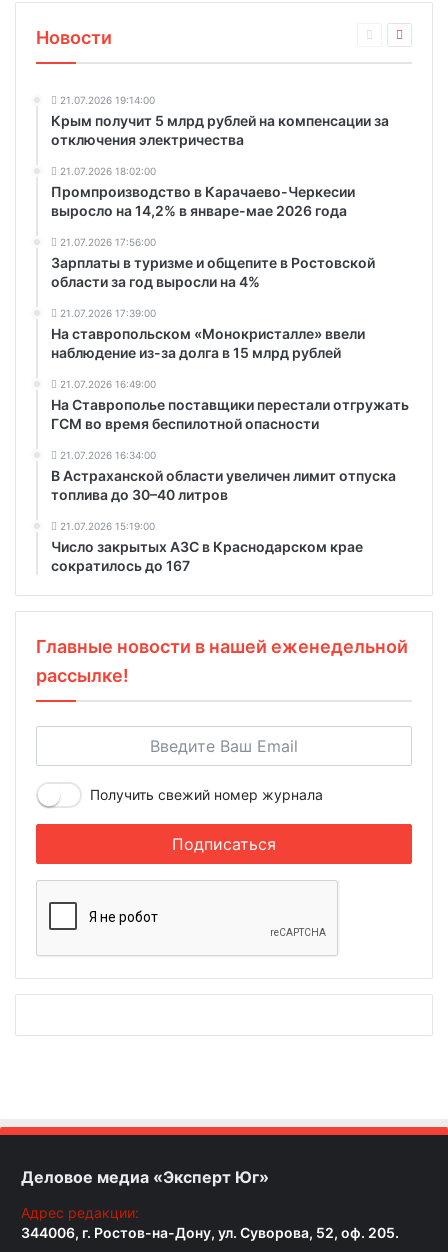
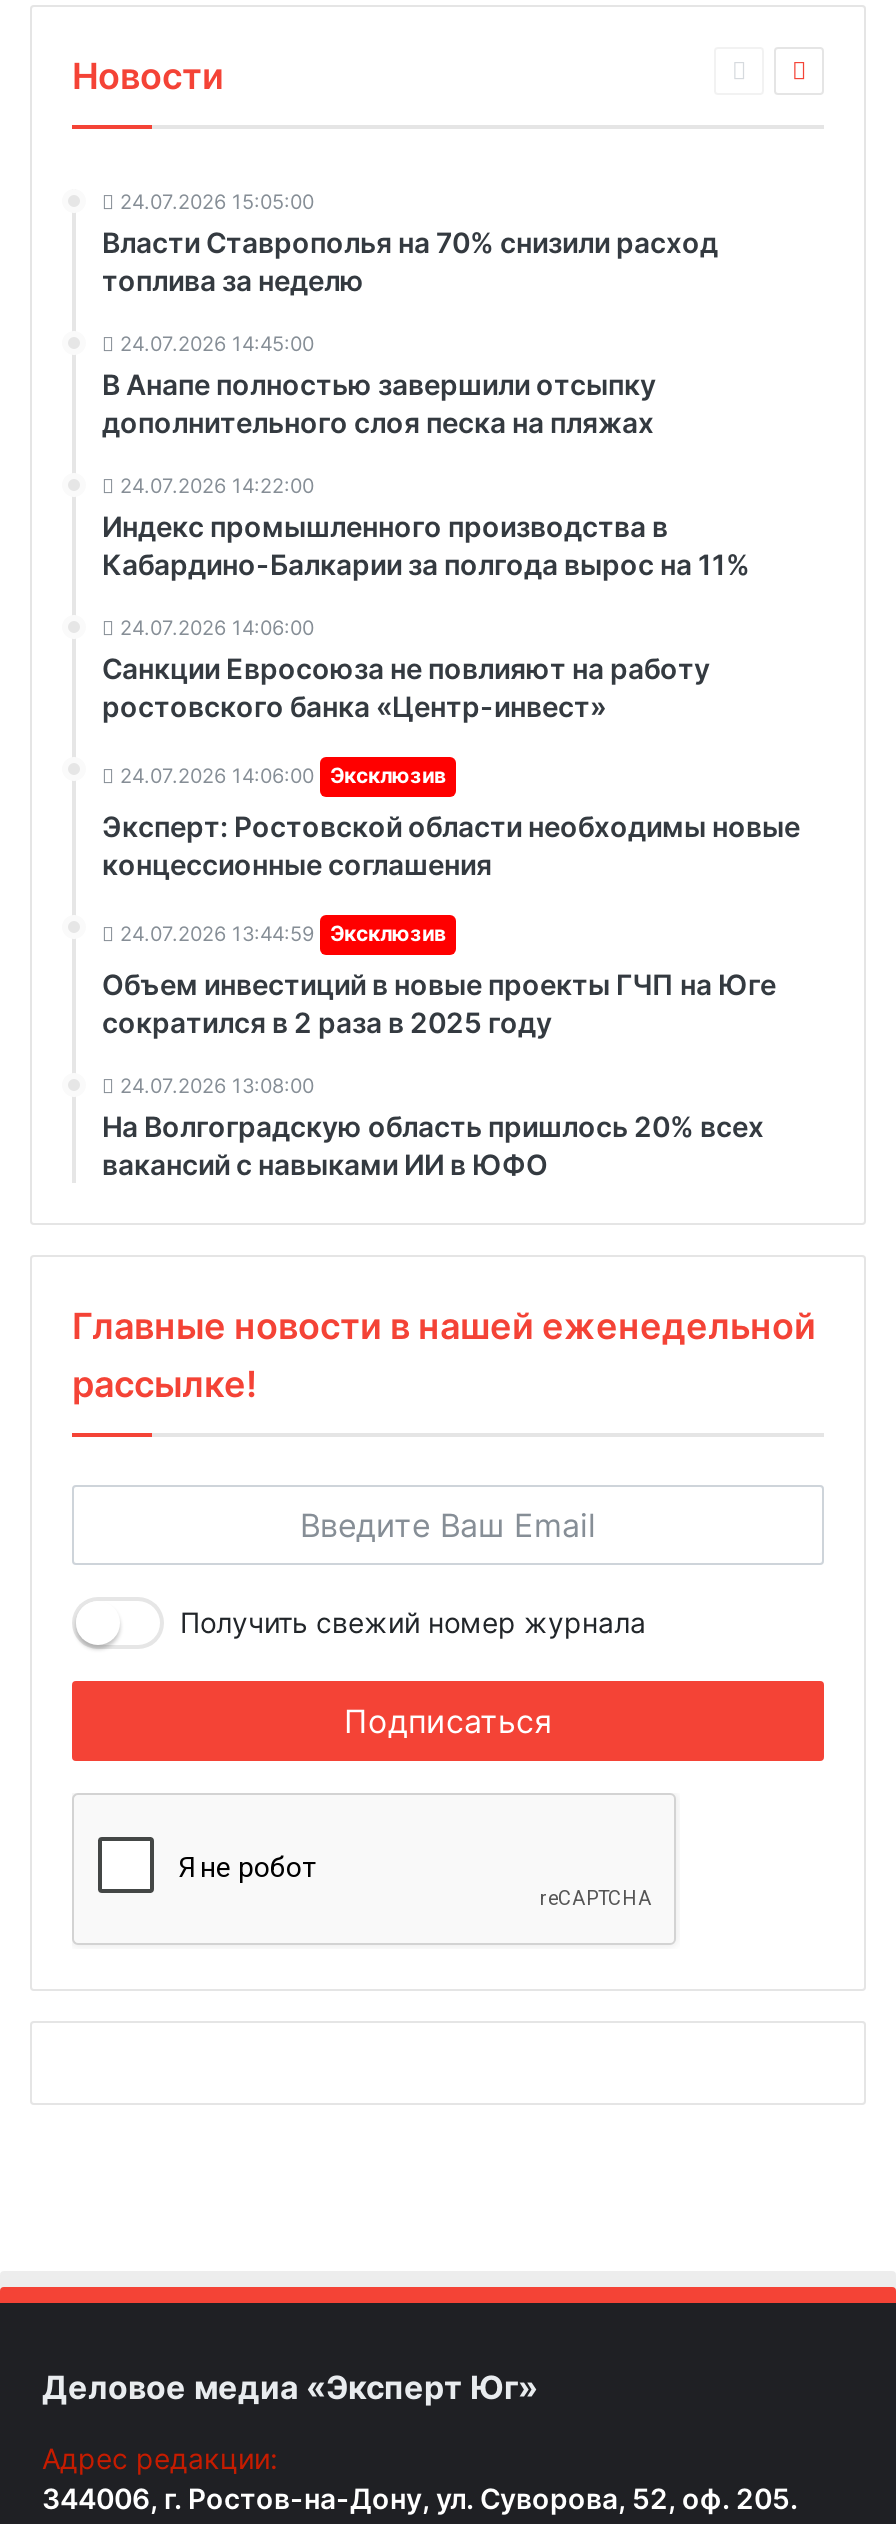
- 21.07.2026 19:14:00
- Крым получит 5 млрд рублей на компенсации за
- отключения электричества
- 21.07.2026 18:02:00
- Промпроизводство в Карачаево-Черкесии
- выросло на 14,2% в январе-мае 2026 года
- 21.07.2026 17:56:00
- Зарплаты в туризме и общепите в Ростовской
- области за год выросли на 4%
- 21.07.2026 17:39:00
- На ставропольском «Монокристалле» ввели
- наблюдение из-за долга в 15 млрд рублей
- 21.07.2026 16:49:00
- На Ставрополье поставщики перестали отгружать
- ГСМ во время беспилотной опасности
- 21.07.2026 16:34:00
- В Астраханской области увеличен лимит отпуска
- топлива до 30–40 литров
- 21.07.2026 15:19:00
- Число закрытых АЗС в Краснодарском крае
- сократилось до 167
+ 24.07.2026 15:05:00
+ Власти Ставрополья на 70% снизили расход
+ топлива за неделю
+ 24.07.2026 14:45:00
+ В Анапе полностью завершили отсыпку
+ дополнительного слоя песка на пляжах
+ 24.07.2026 14:22:00
+ Индекс промышленного производства в
+ Кабардино-Балкарии за полгода вырос на 11%
+ 24.07.2026 14:06:00
+ Санкции Евросоюза не повлияют на работу
+ ростовского банка «Центр-инвест»
+ 24.07.2026 14:06:00
+ Эксклюзив
+ Эксперт: Ростовской области необходимы новые
+ концессионные соглашения
+ 24.07.2026 13:44:59
+ Эксклюзив
+ Объем инвестиций в новые проекты ГЧП на Юге
+ сократился в 2 раза в 2025 году
+ 24.07.2026 13:08:00
+ На Волгоградскую область пришлось 20% всех
+ вакансий с навыками ИИ в ЮФО
